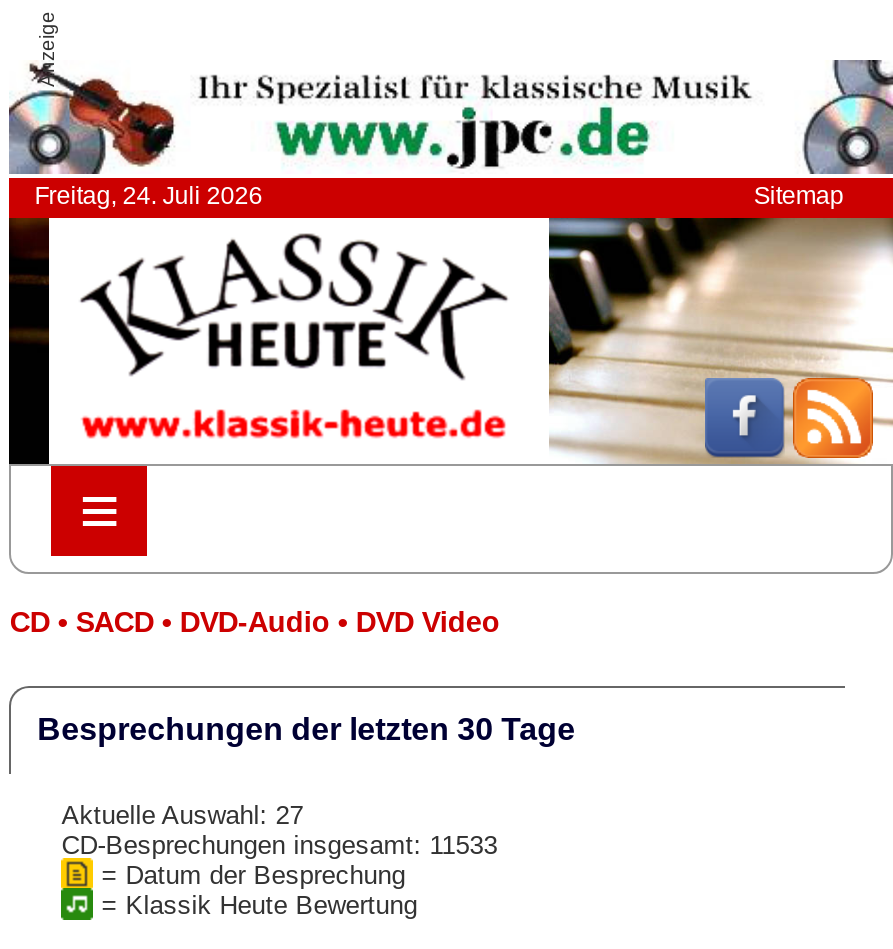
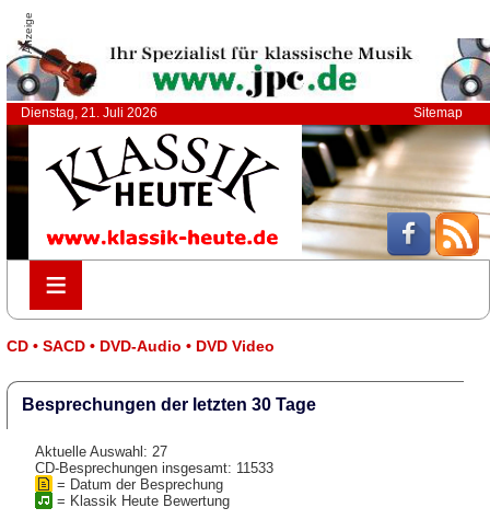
- Freitag, 24. Juli 2026
+ Dienstag, 21. Juli 2026
